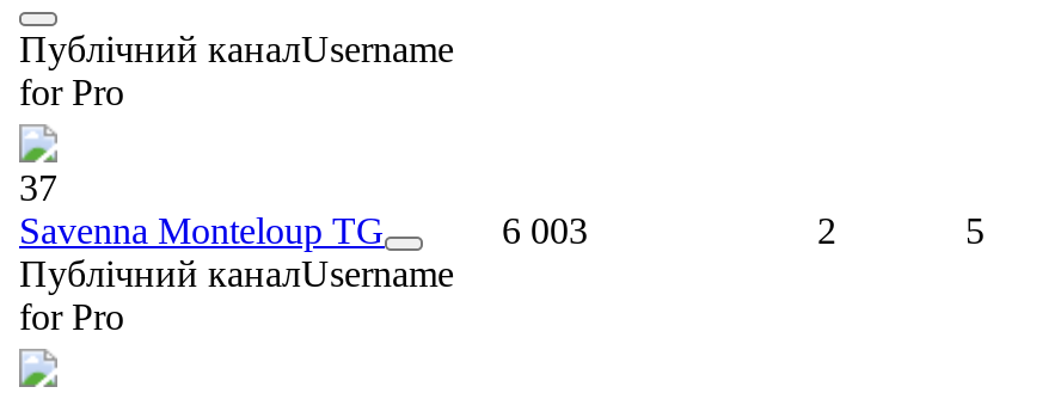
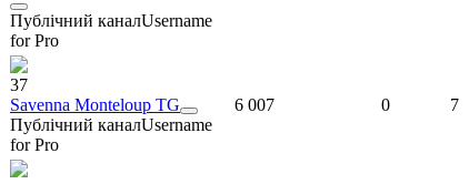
- 6 003
+ 6 007

- 2
+ 0

- 5
+ 7
